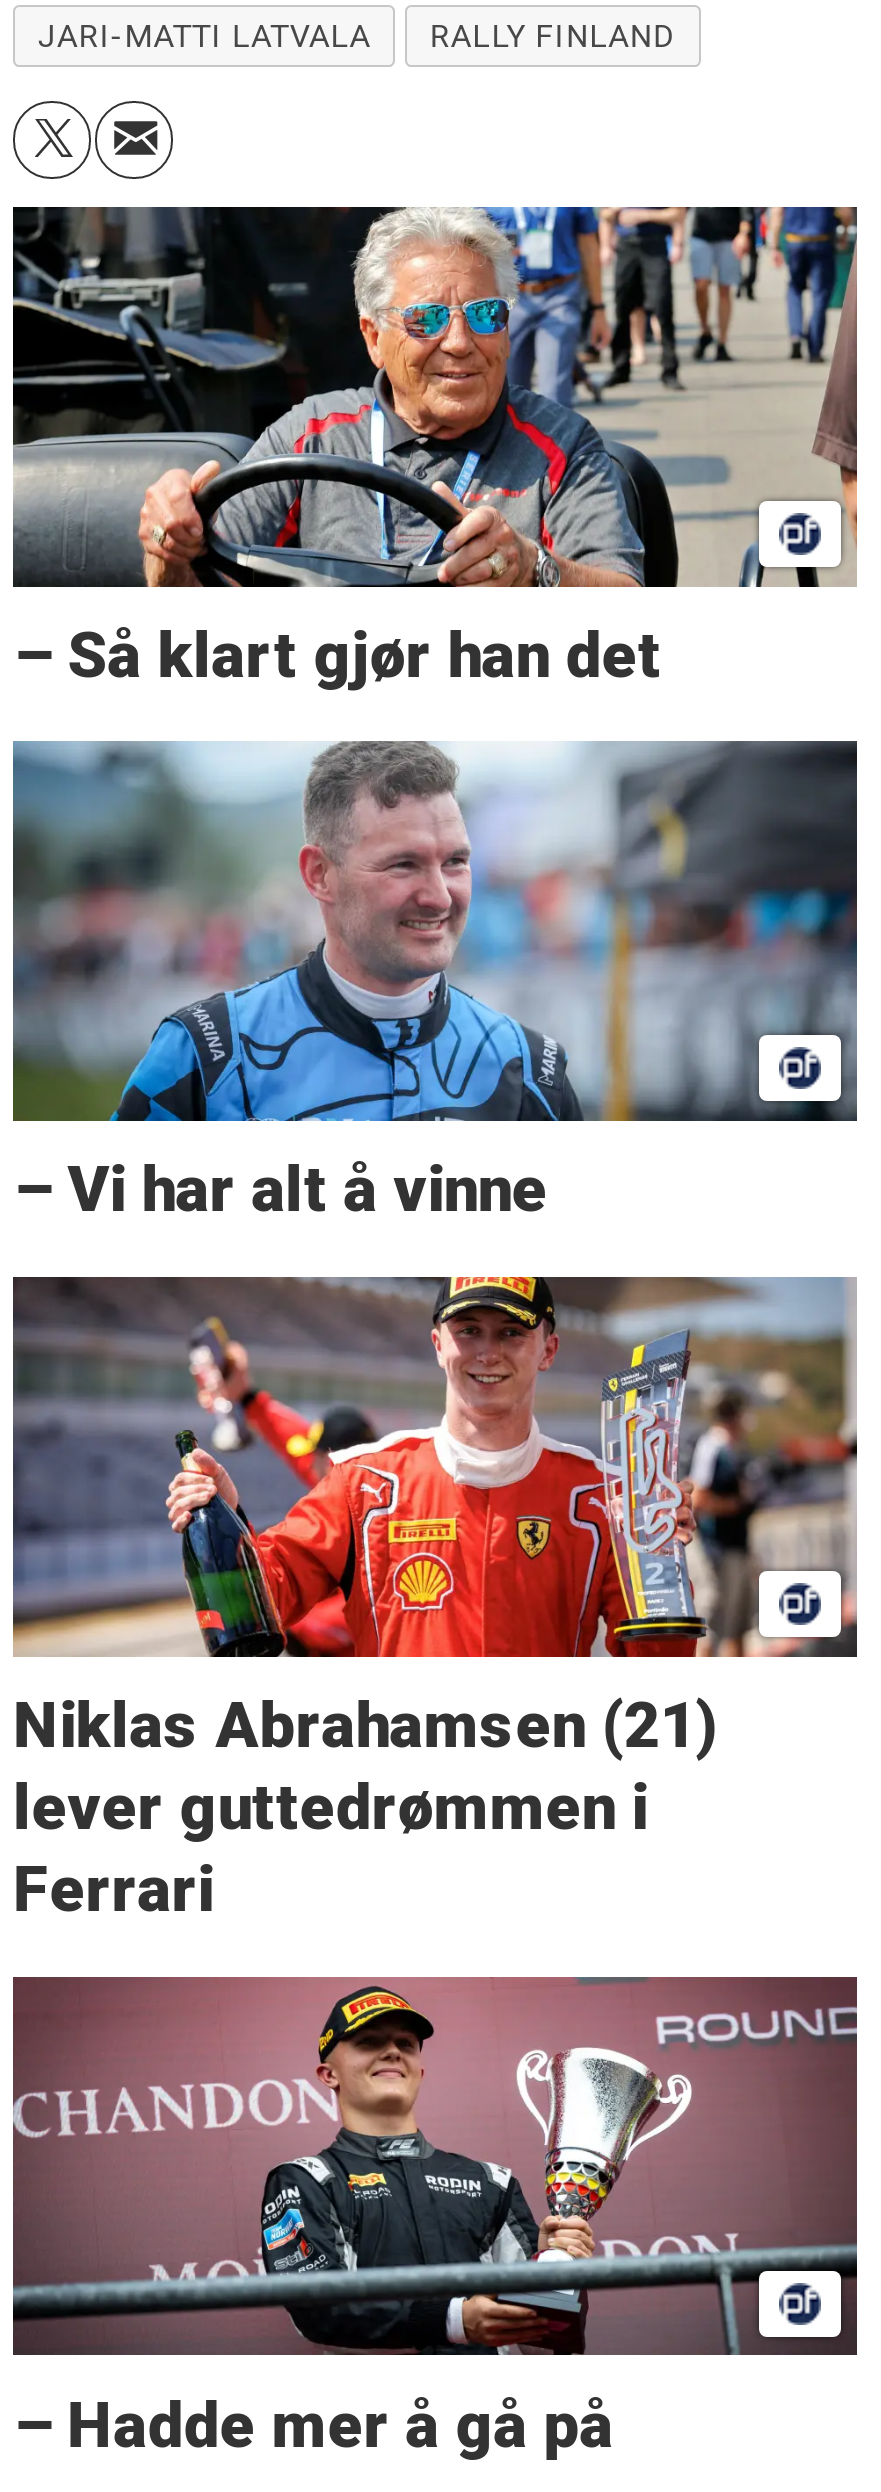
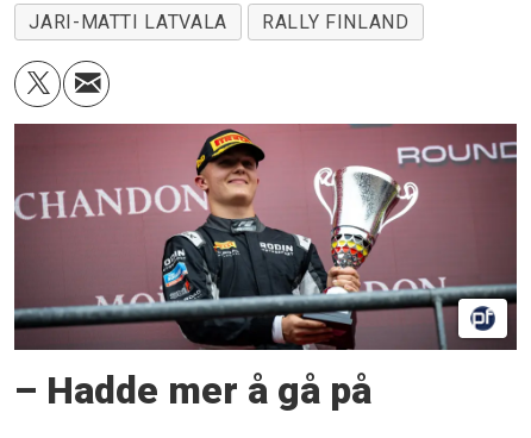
- [image]
- – Så klart gjør han det

- [image]
- – Vi har alt å vinne

- [image]
- Niklas Abrahamsen (21)
- lever guttedrømmen i
- Ferrari
